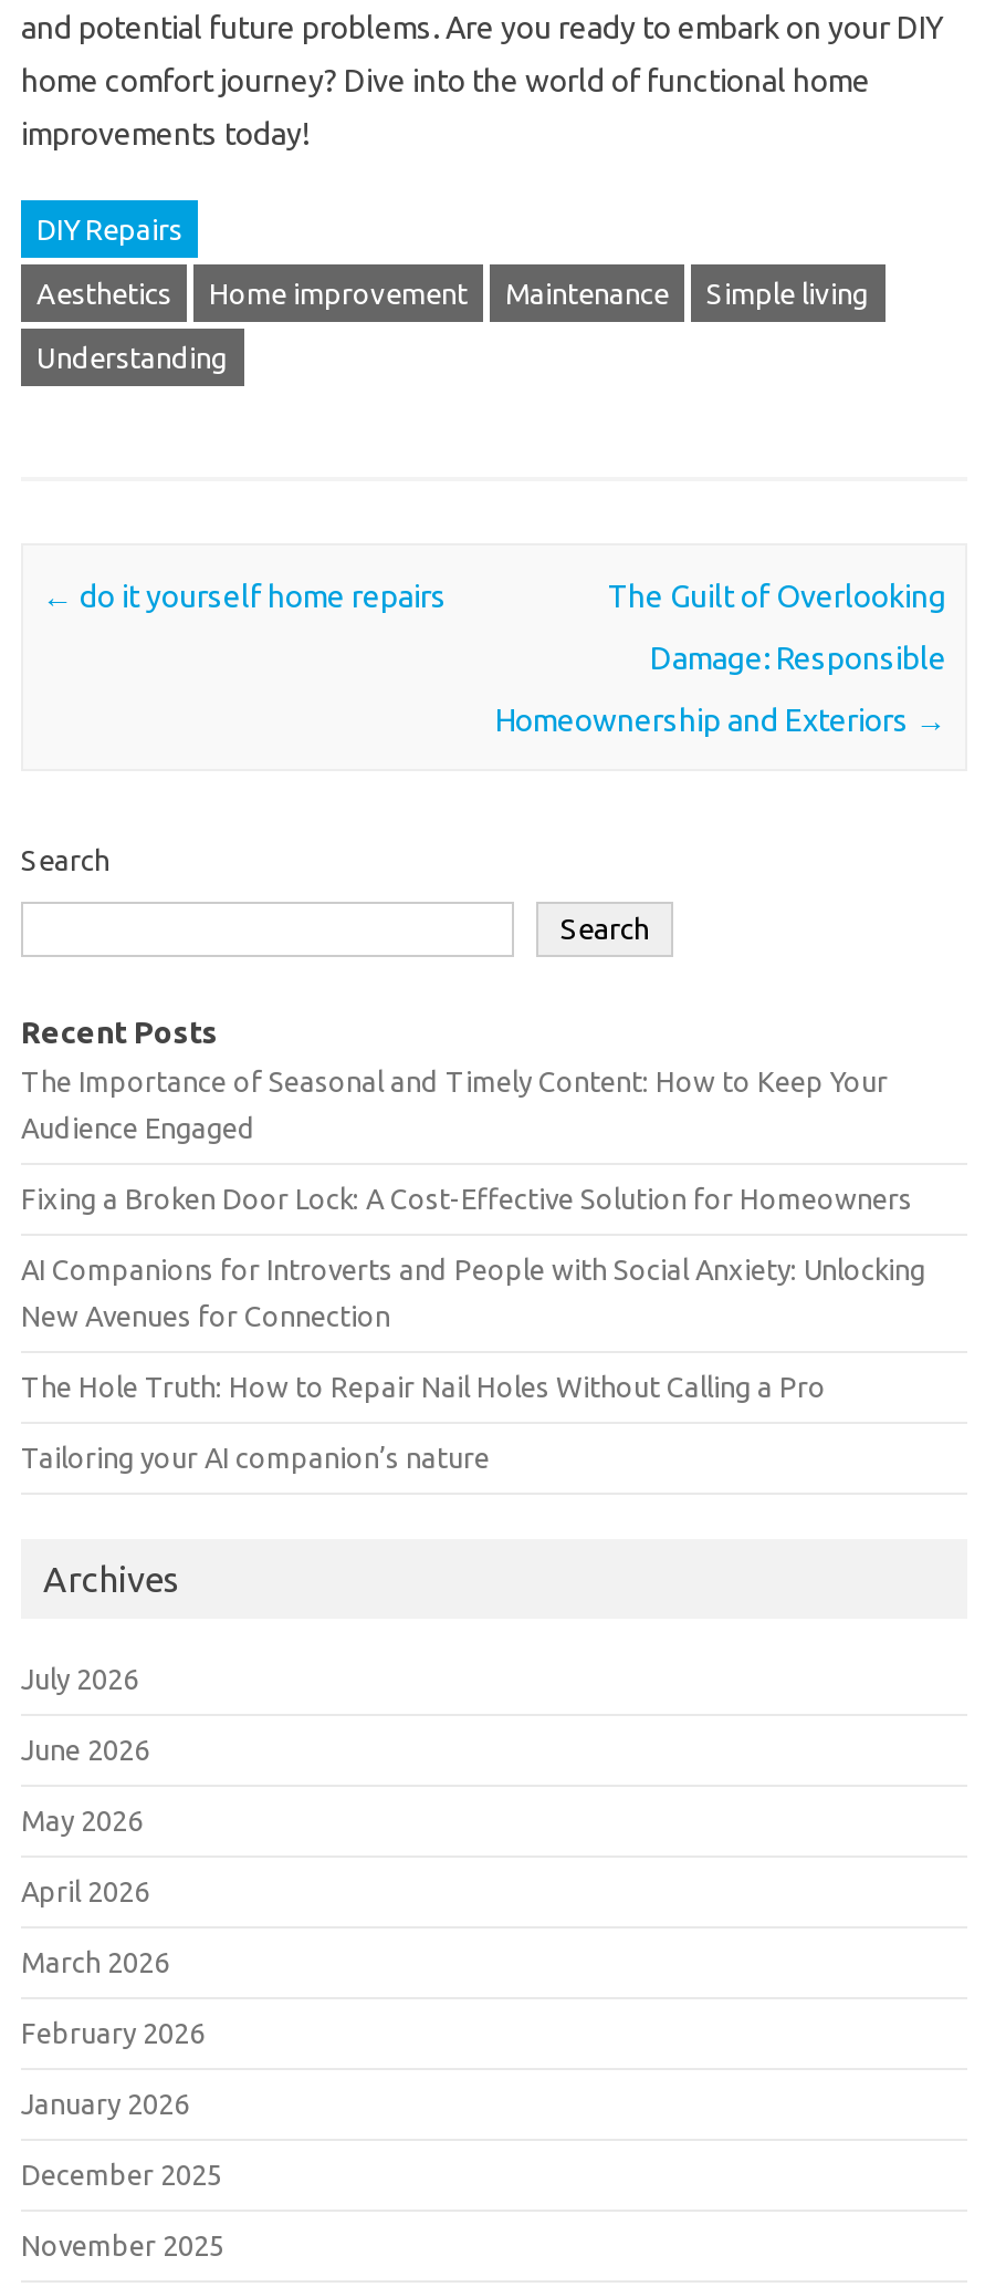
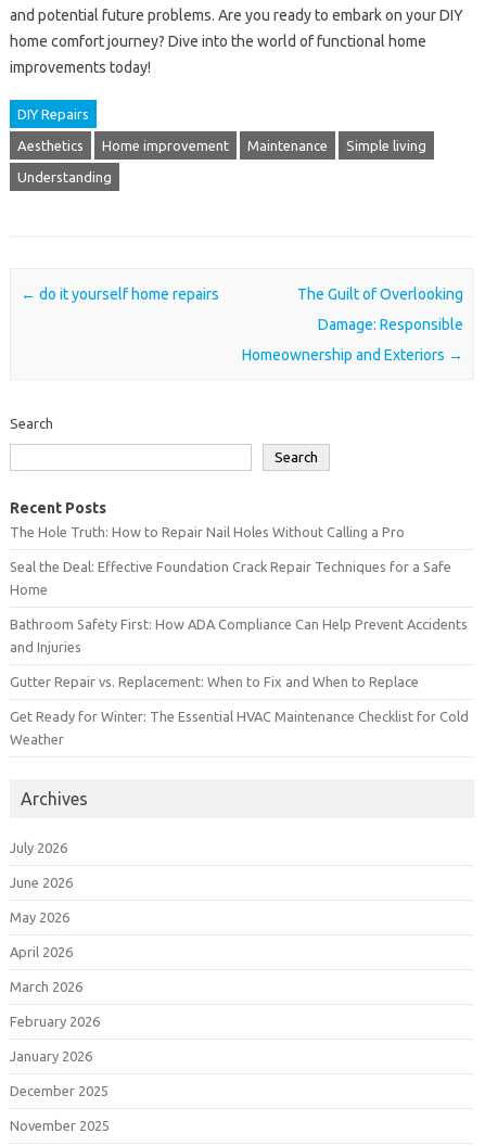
- The Importance of Seasonal and Timely Content: How to Keep Your
- Audience Engaged
- Fixing a Broken Door Lock: A Cost-Effective Solution for Homeowners
- AI Companions for Introverts and People with Social Anxiety: Unlocking
- New Avenues for Connection

moved up: The Hole Truth: How to Repair Nail Holes Without Calling a Pro

- Tailoring your AI companion’s nature
+ Seal the Deal: Effective Foundation Crack Repair Techniques for a Safe
+ Home
+ Bathroom Safety First: How ADA Compliance Can Help Prevent Accidents
+ and Injuries
+ Gutter Repair vs. Replacement: When to Fix and When to Replace
+ Get Ready for Winter: The Essential HVAC Maintenance Checklist for Cold
+ Weather
